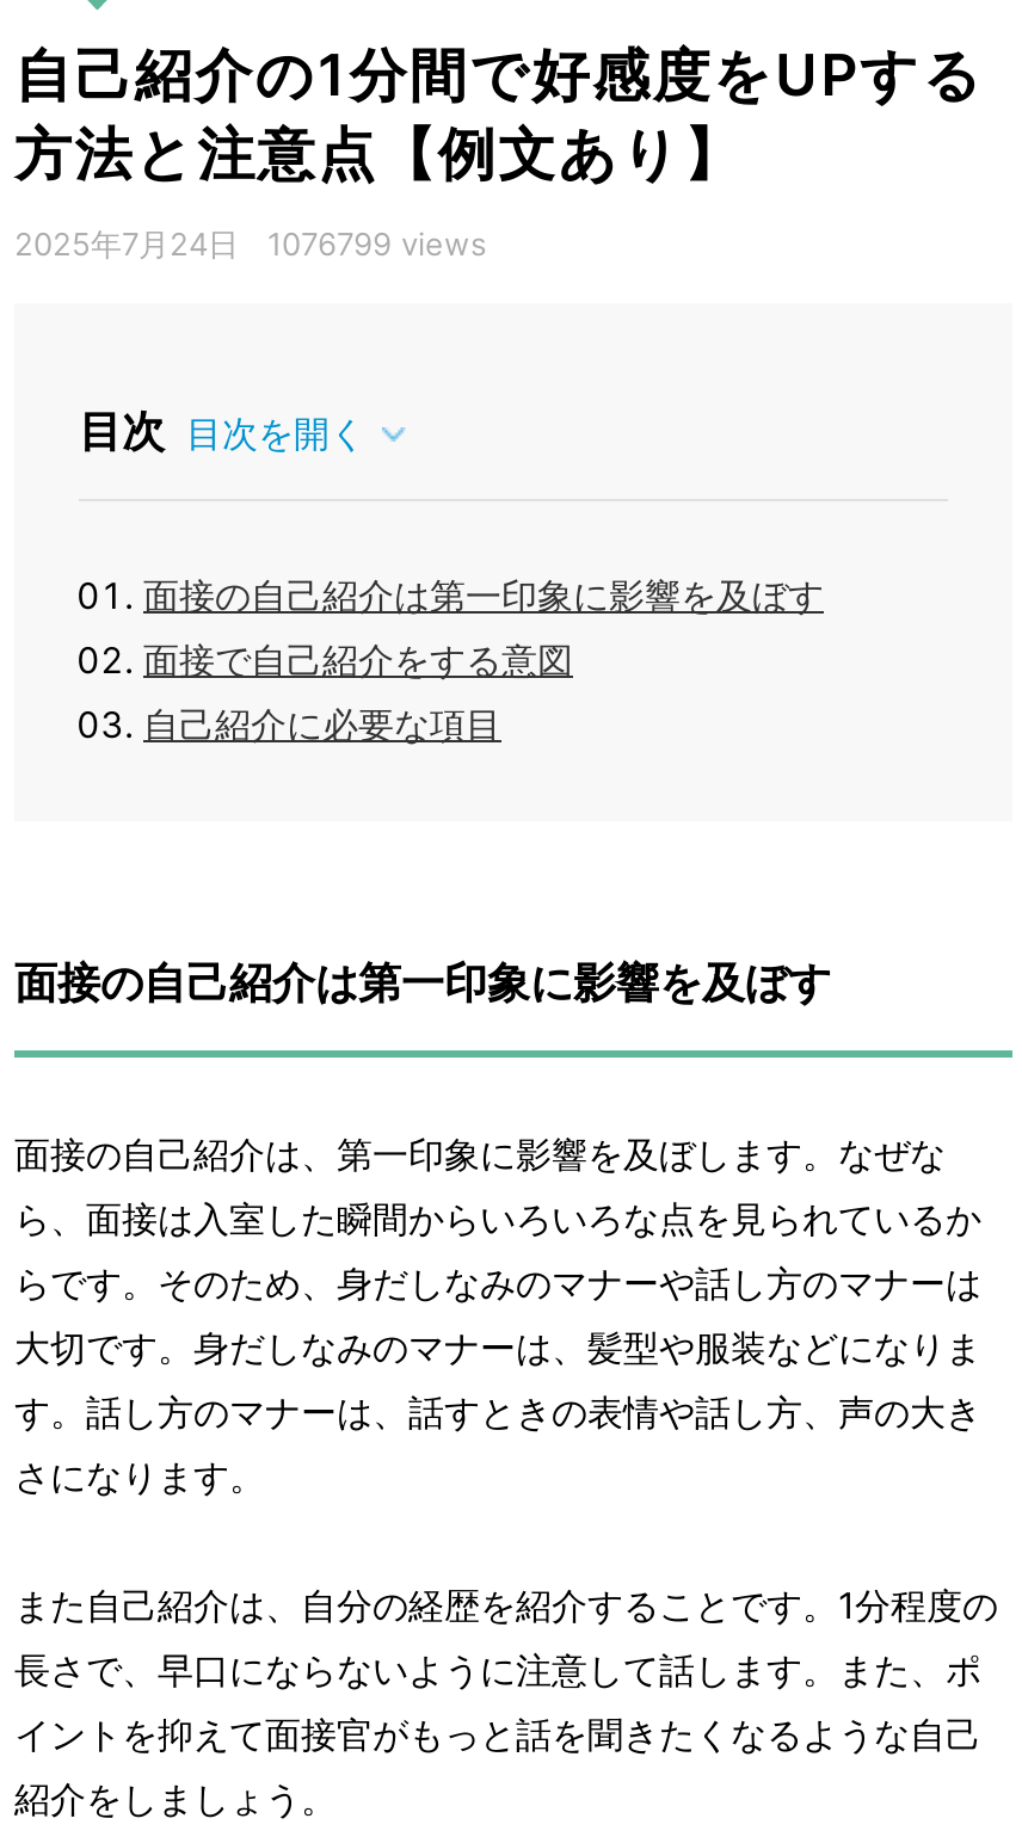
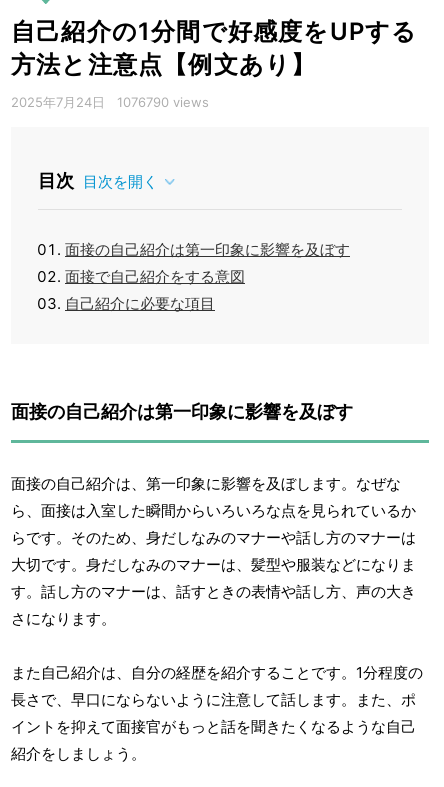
- 2025年7月24日 1076799 views
+ 2025年7月24日 1076790 views
